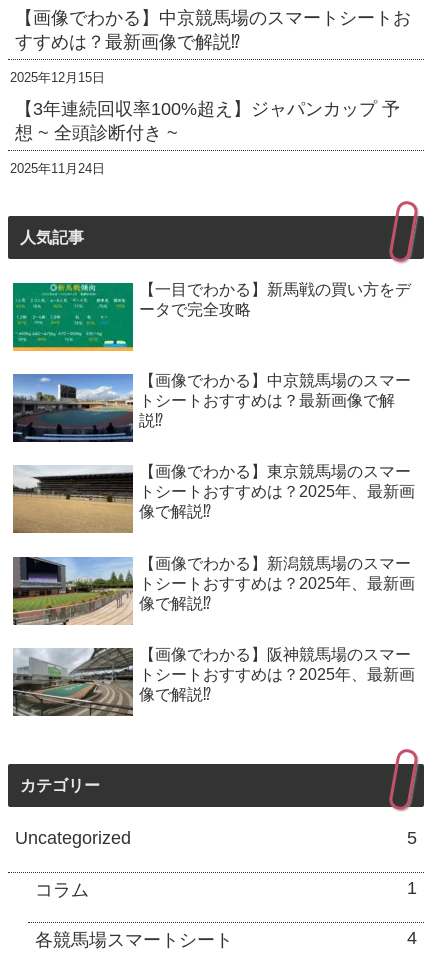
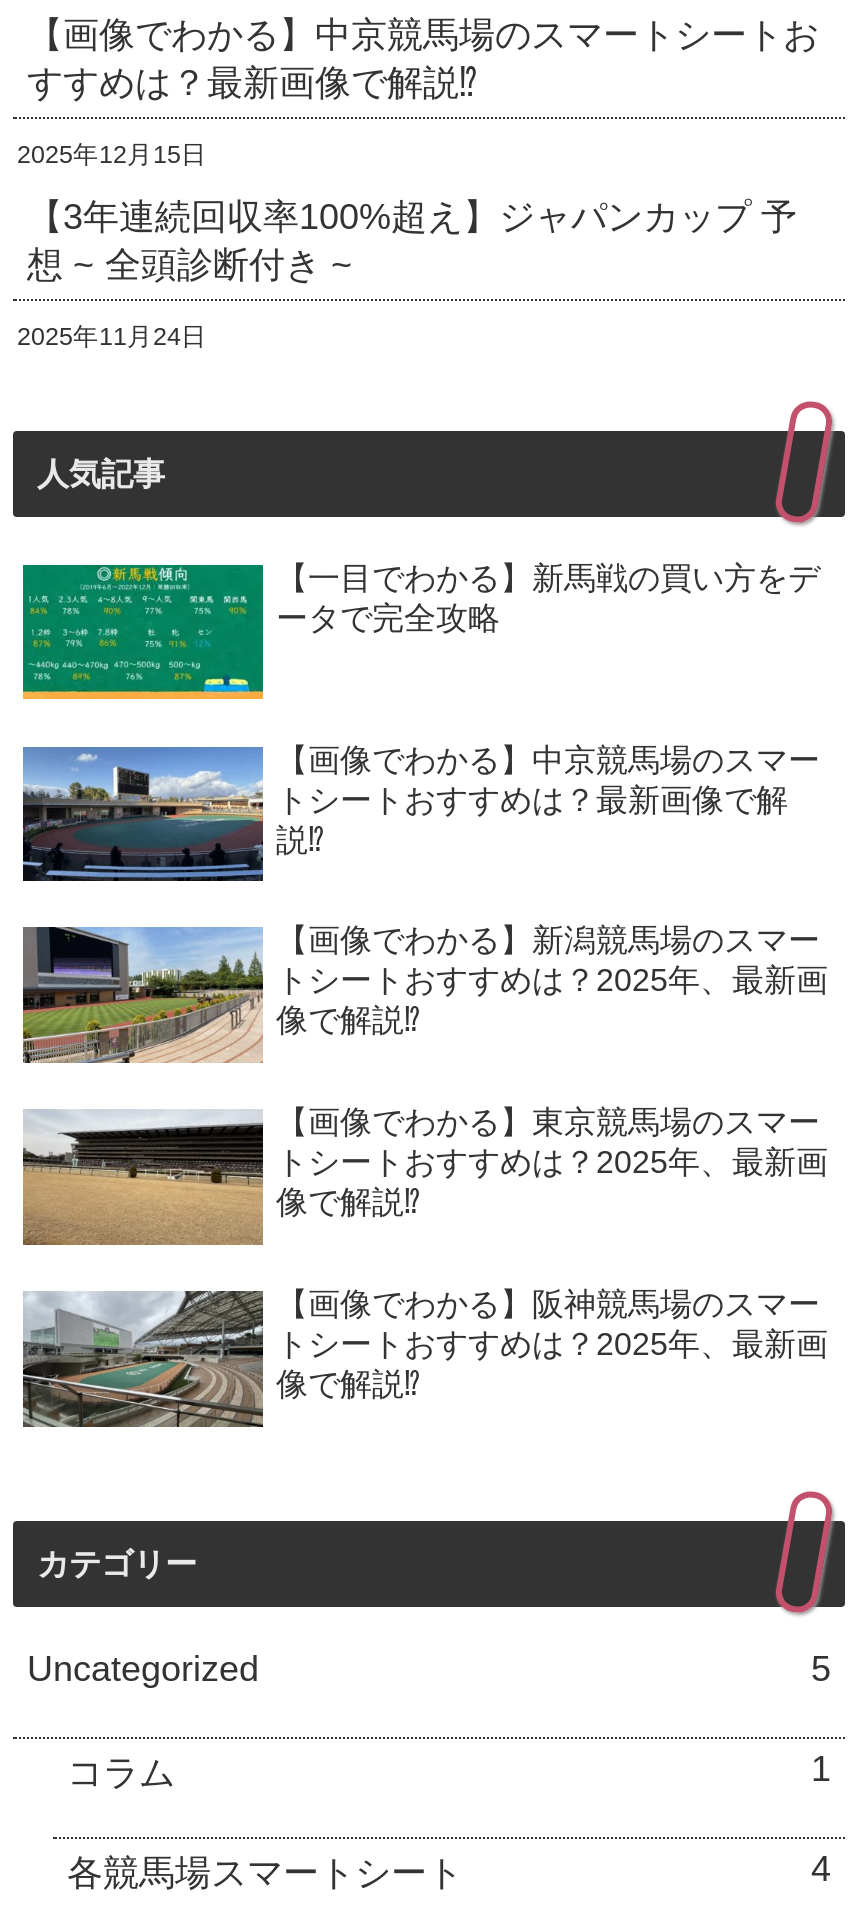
moved down: [image] | 【画像でわかる】東京競馬場のスマー

moved up: [image] | 【画像でわかる】新潟競馬場のスマー
